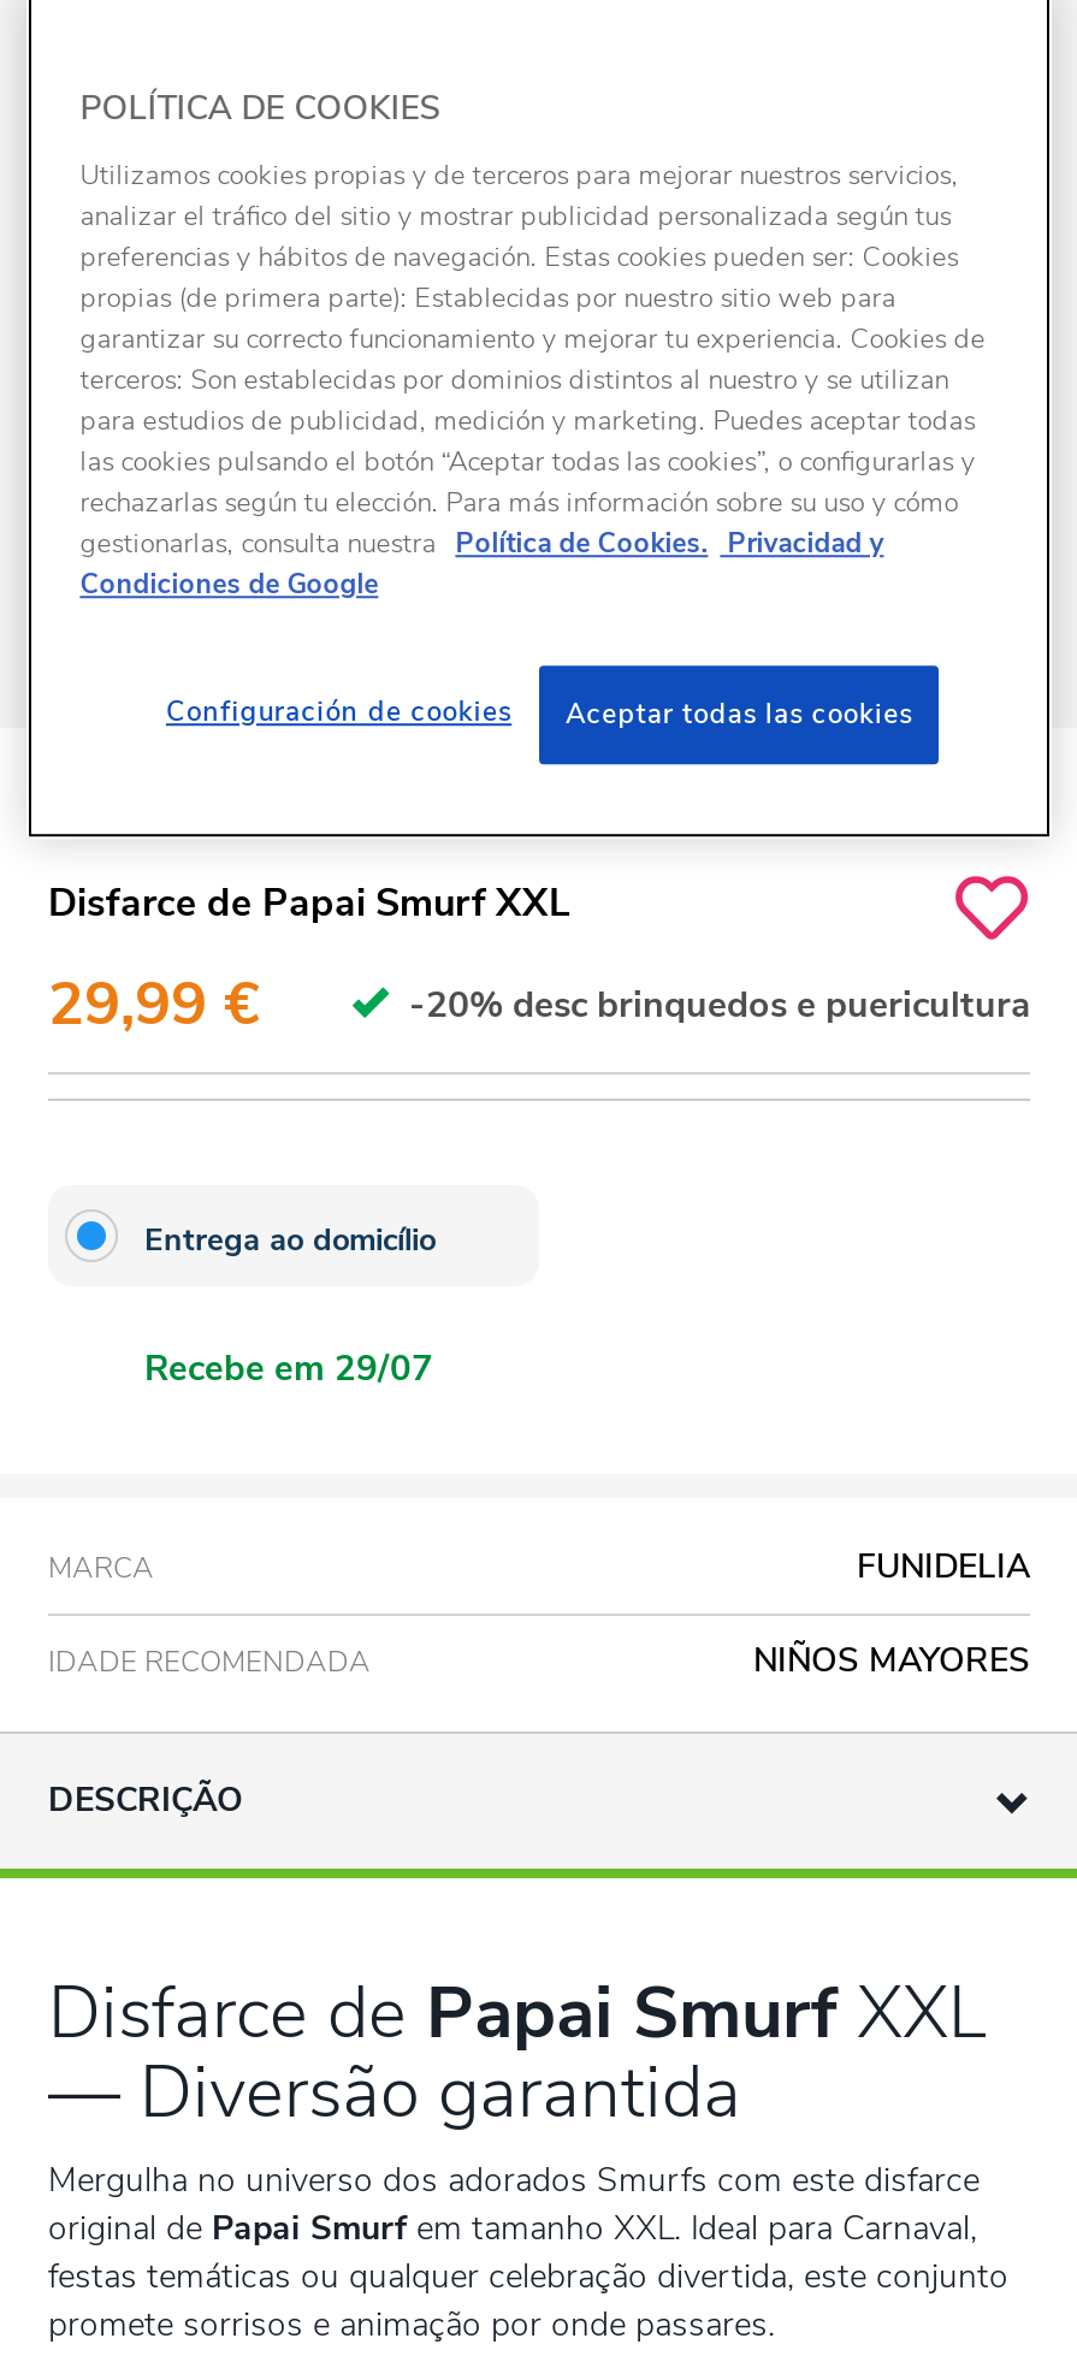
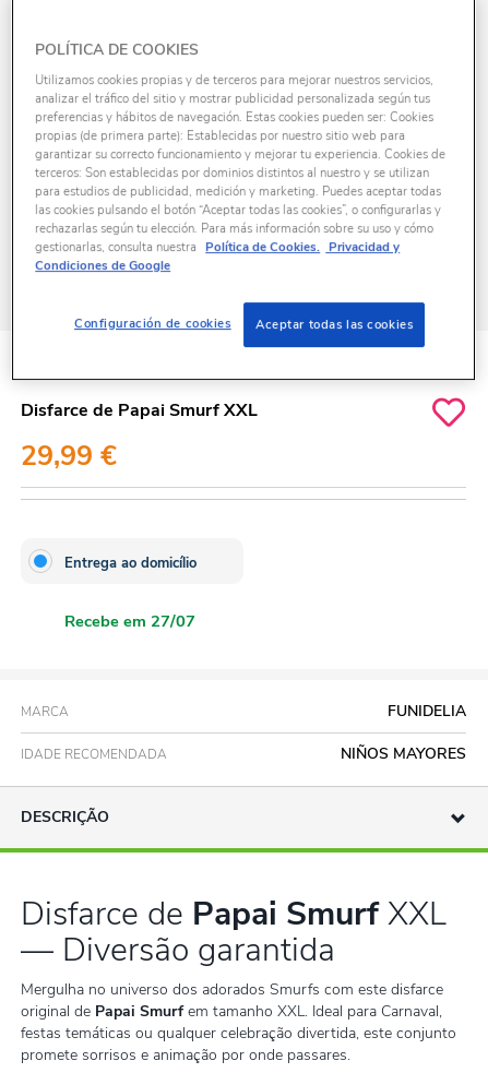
- -20% desc brinquedos e puericultura

- Recebe em 29/07
+ Recebe em 27/07
